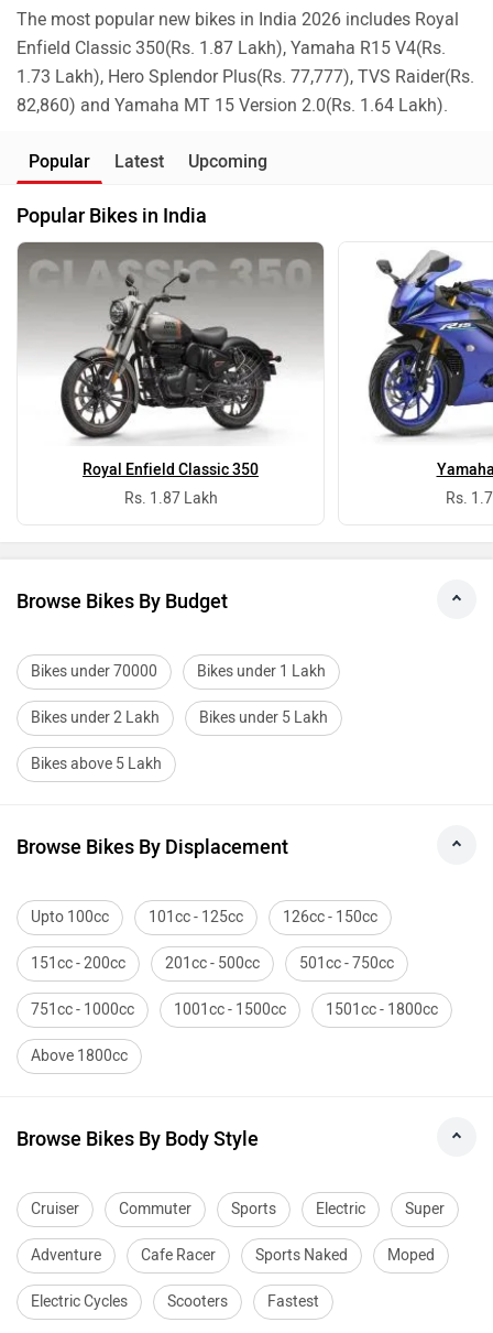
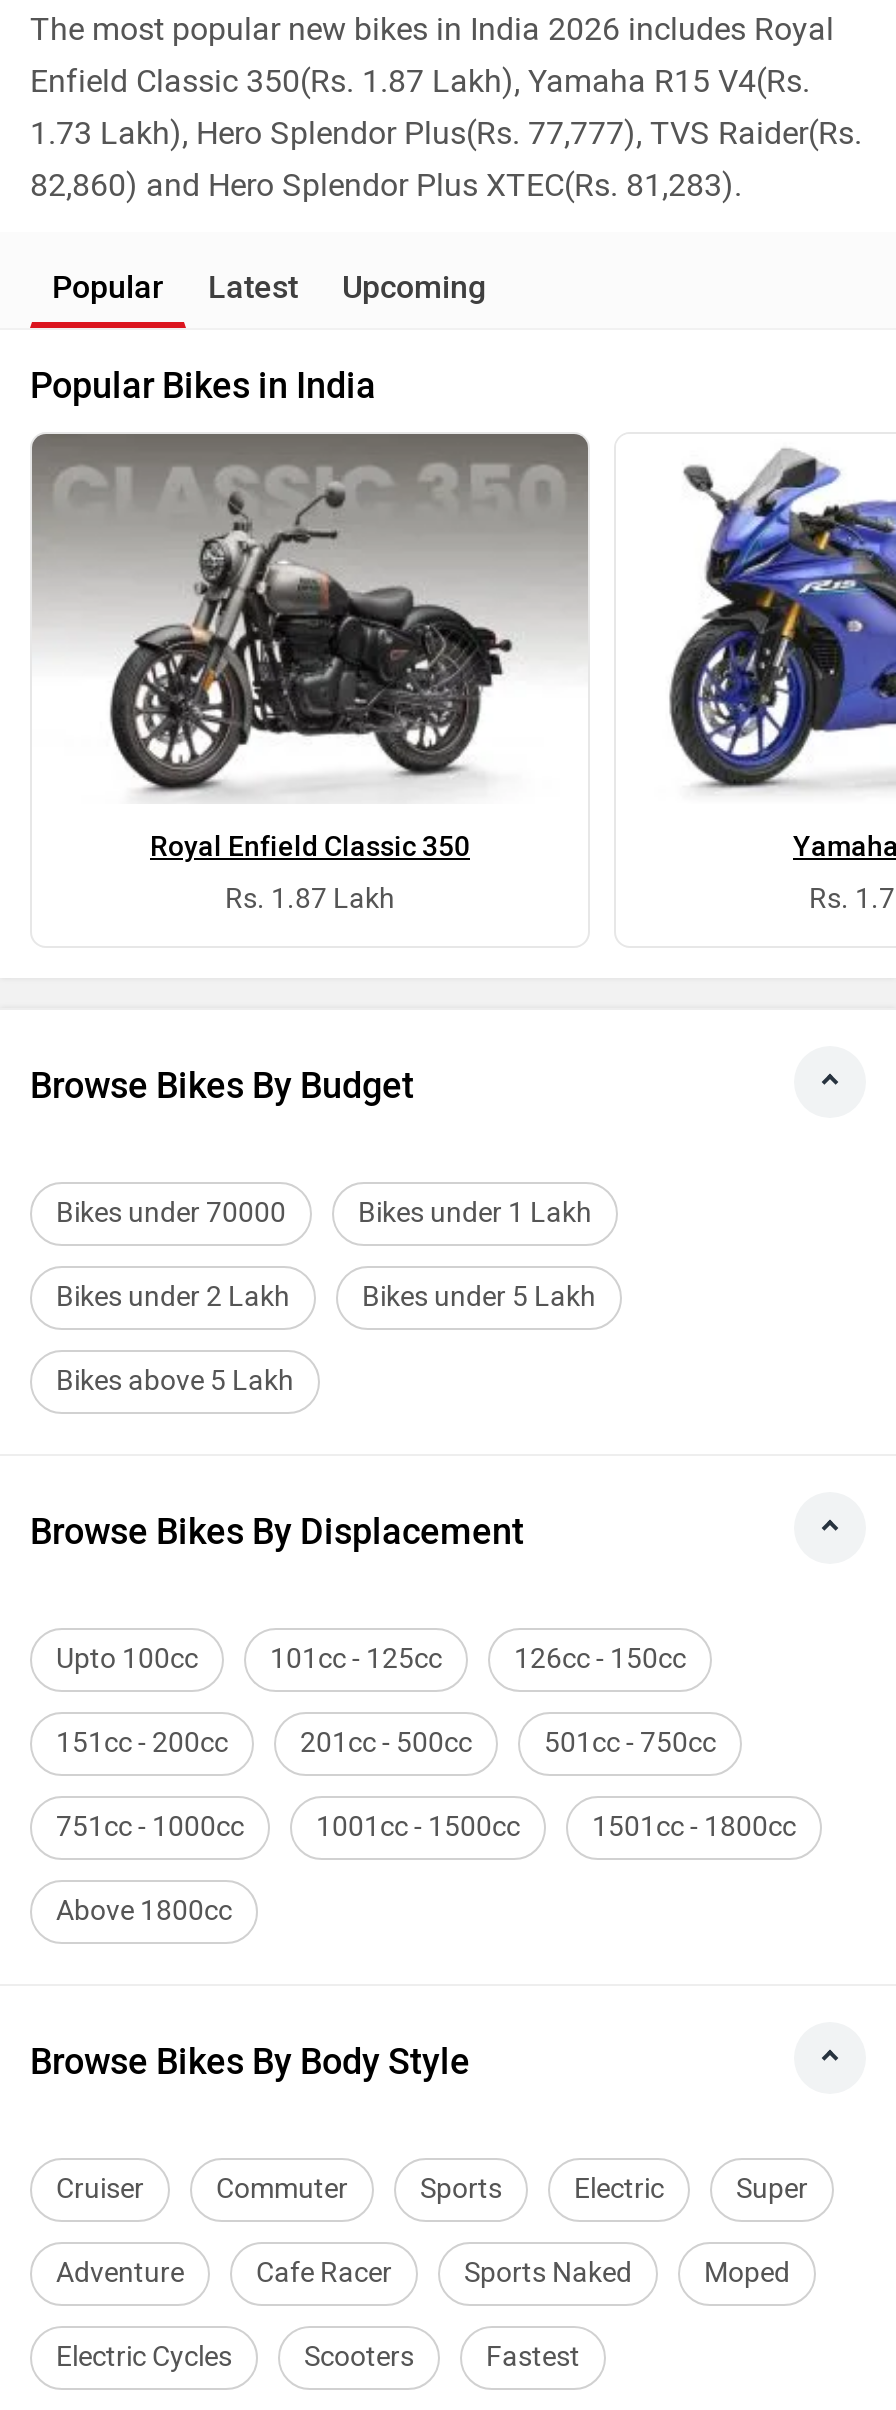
- 82,860) and Yamaha MT 15 Version 2.0(Rs. 1.64 Lakh).
+ 82,860) and Hero Splendor Plus XTEC(Rs. 81,283).
